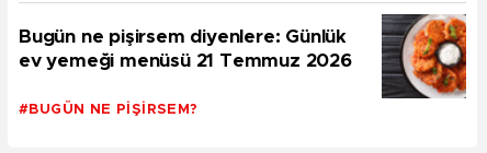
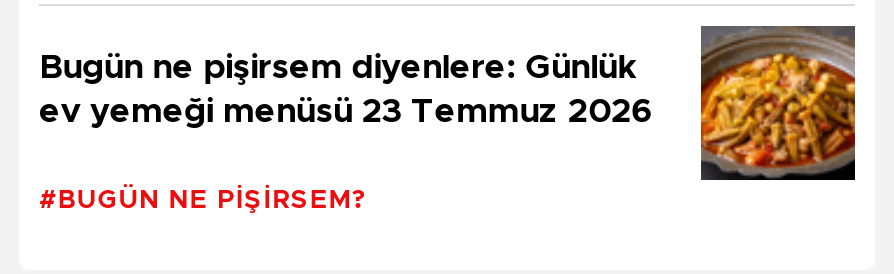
- [image]
- ev yemeği menüsü 21 Temmuz 2026
+ [image]
+ ev yemeği menüsü 23 Temmuz 2026
